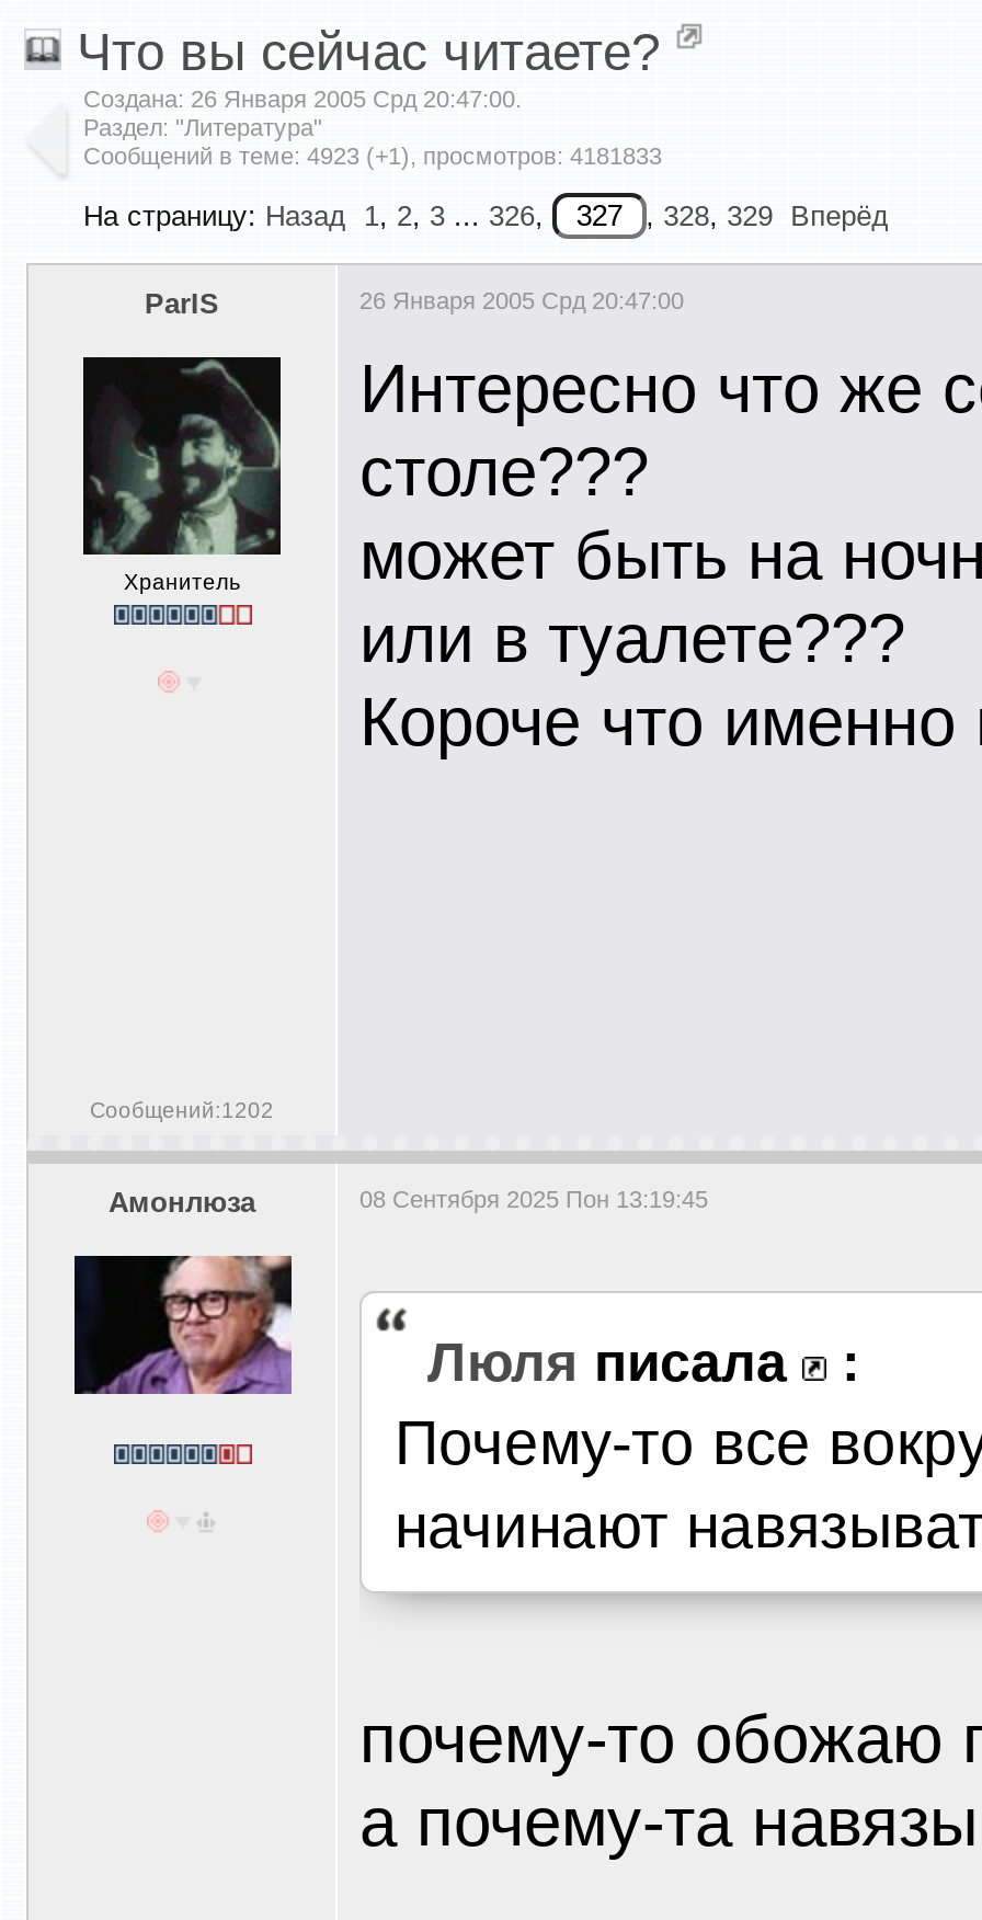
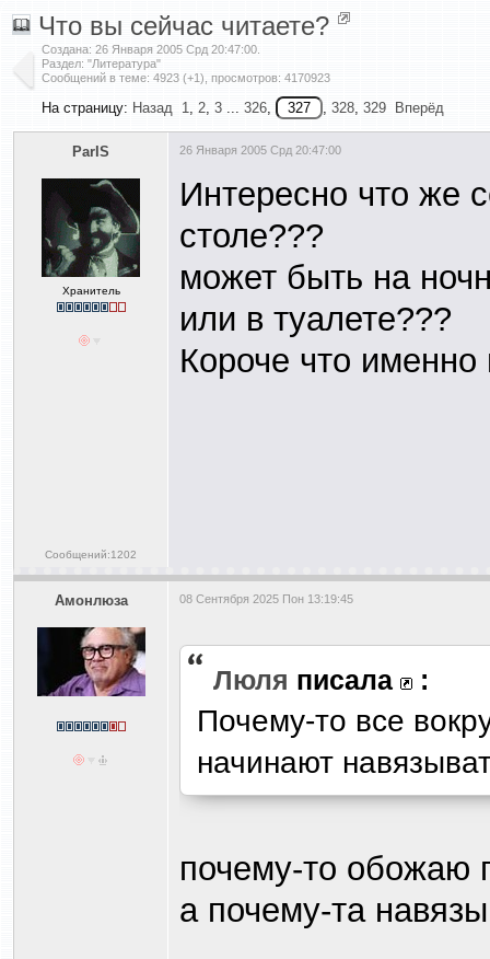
- Сообщений в теме: 4923 (+1), просмотров: 4181833
+ Сообщений в теме: 4923 (+1), просмотров: 4170923
